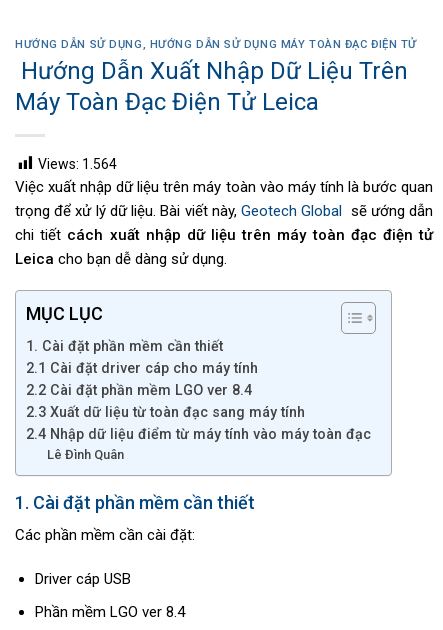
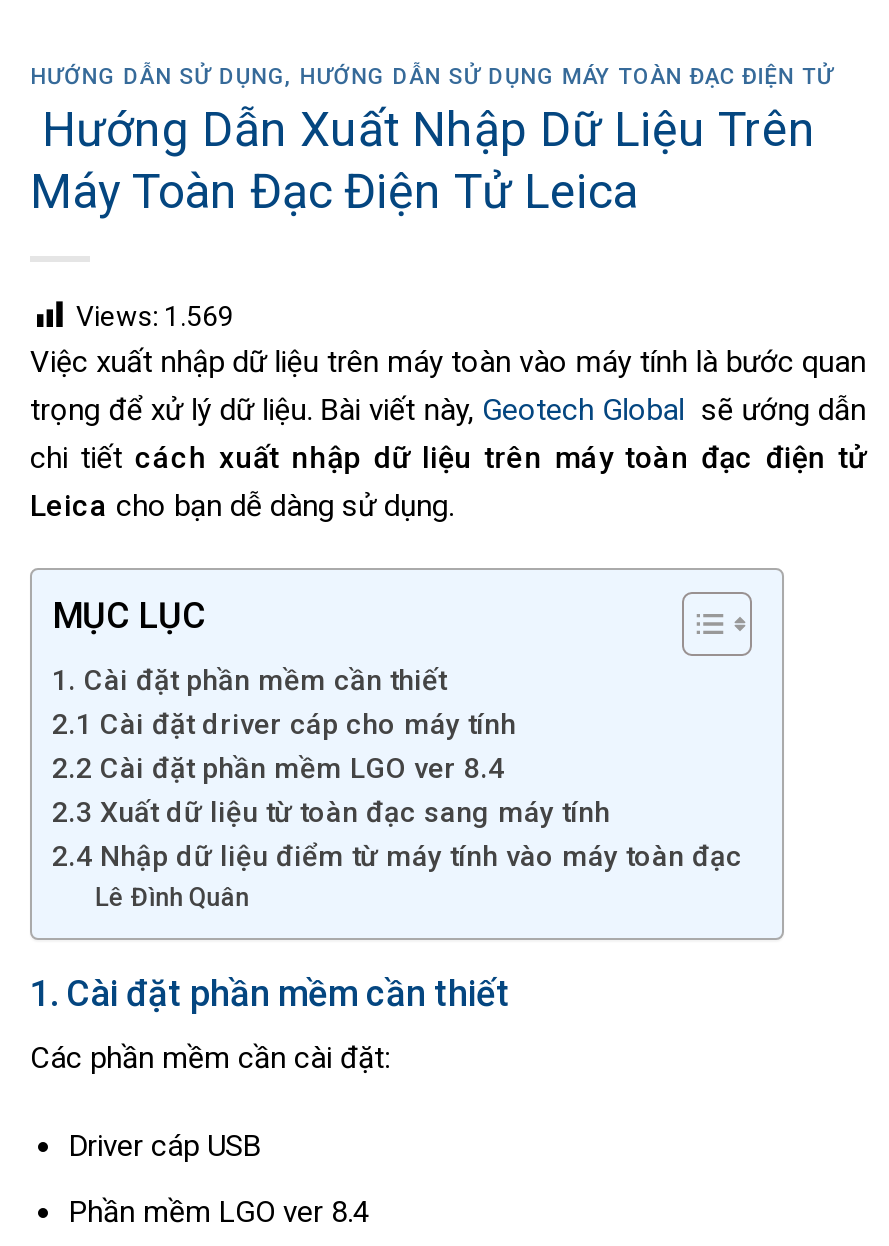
- Views: 1.564
+ Views: 1.569
